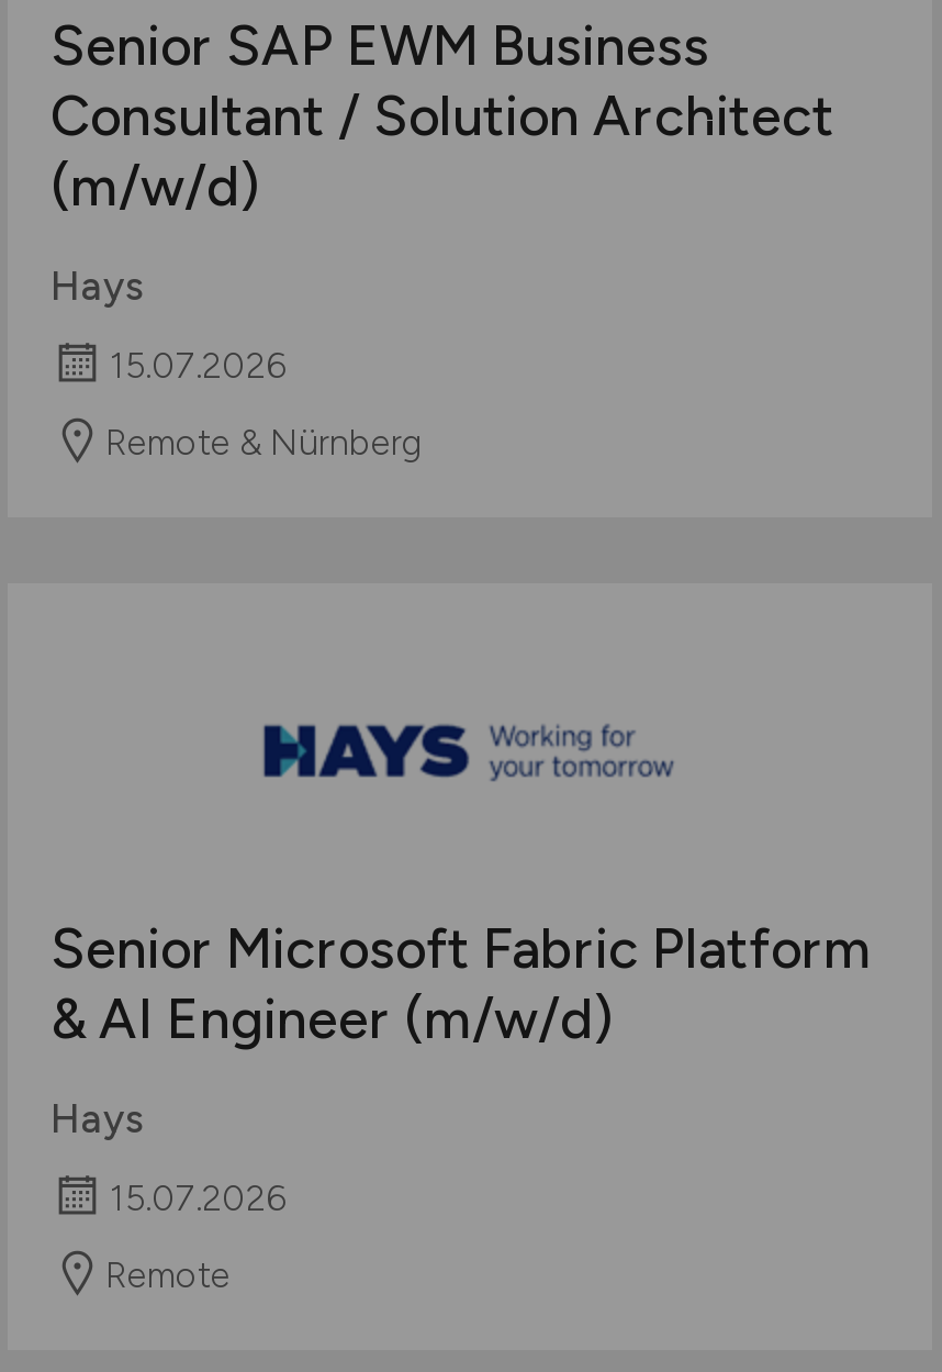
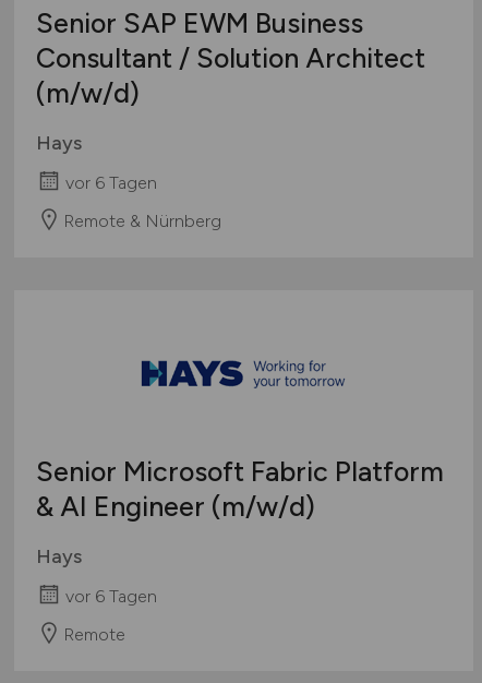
- 15.07.2026
+ vor 6 Tagen

- 15.07.2026
+ vor 6 Tagen
